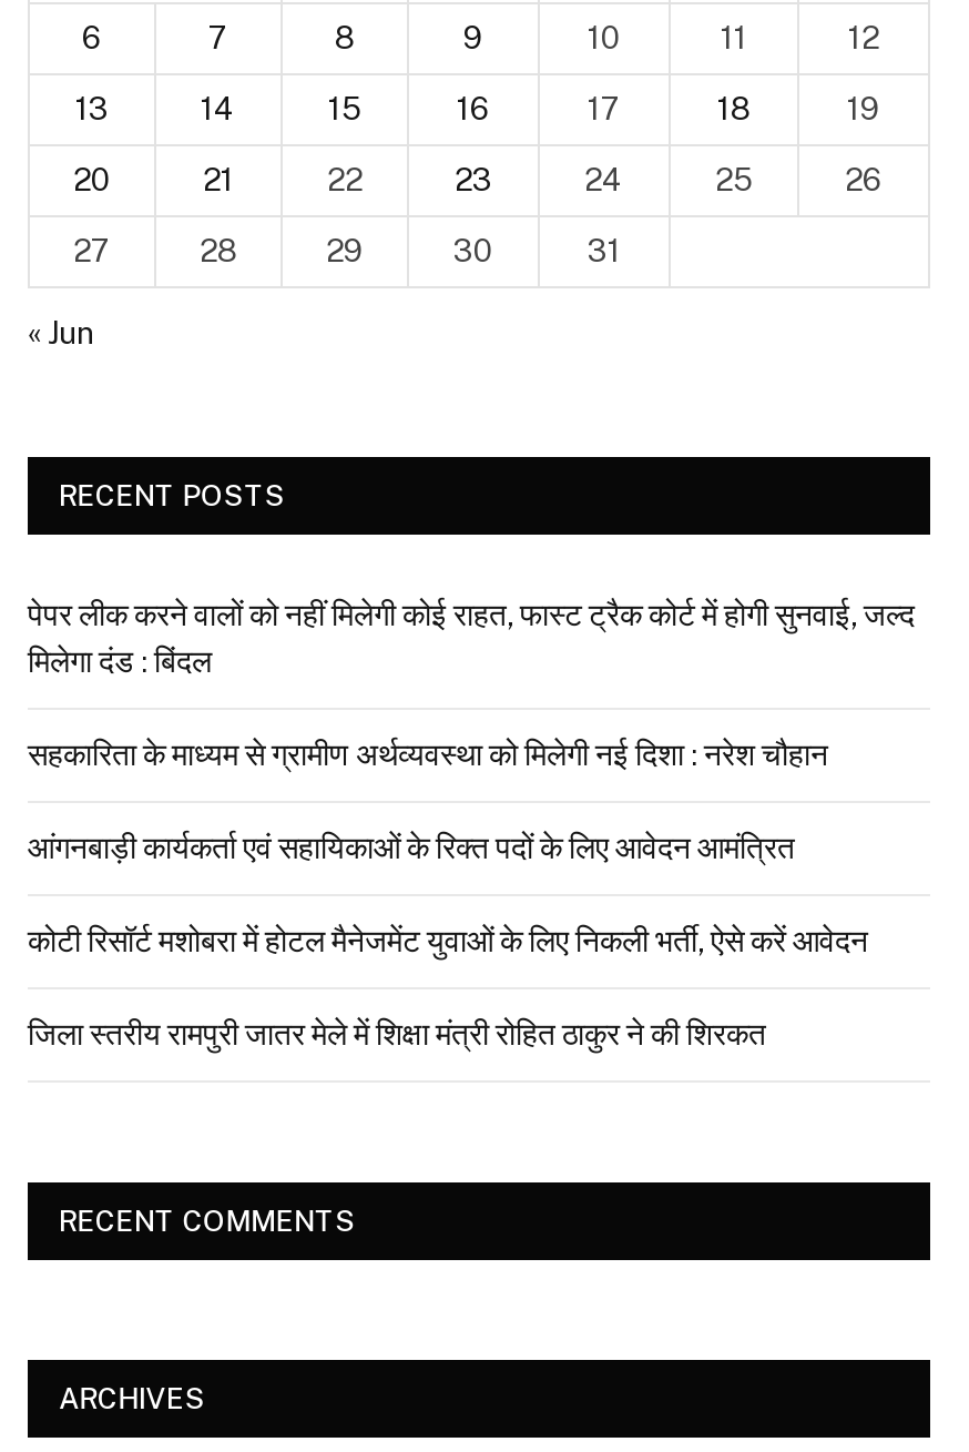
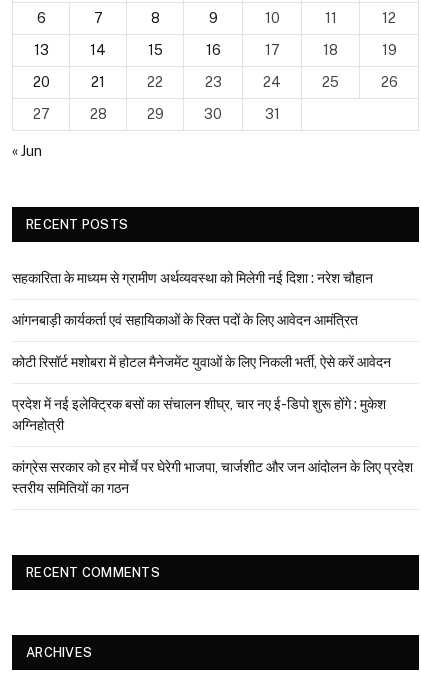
- पेपर लीक करने वालों को नहीं मिलेगी कोई राहत, फास्ट ट्रैक कोर्ट में होगी सुनवाई, जल्द
- मिलेगा दंड : बिंदल

moved up: सहकारिता के माध्यम से ग्रामीण अर्थव्यवस्था को मिलेगी नई दिशा : नरेश चौहान | आंगनबाड़ी कार्यकर्ता एवं सहायिकाओं के रिक्त पदों के लिए आवेदन आमंत्रित | कोटी रिसॉर्ट मशोबरा में होटल मैनेजमेंट युवाओं के लिए निकली भर्ती, ऐसे करें आवेदन

- जिला स्तरीय रामपुरी जातर मेले में शिक्षा मंत्री रोहित ठाकुर ने की शिरकत
+ प्रदेश में नई इलेक्ट्रिक बसों का संचालन शीघ्र, चार नए ई-डिपो शुरू होंगे : मुकेश
+ अग्निहोत्री
+ कांग्रेस सरकार को हर मोर्चे पर घेरेगी भाजपा, चार्जशीट और जन आंदोलन के लिए प्रदेश
+ स्तरीय समितियों का गठन
